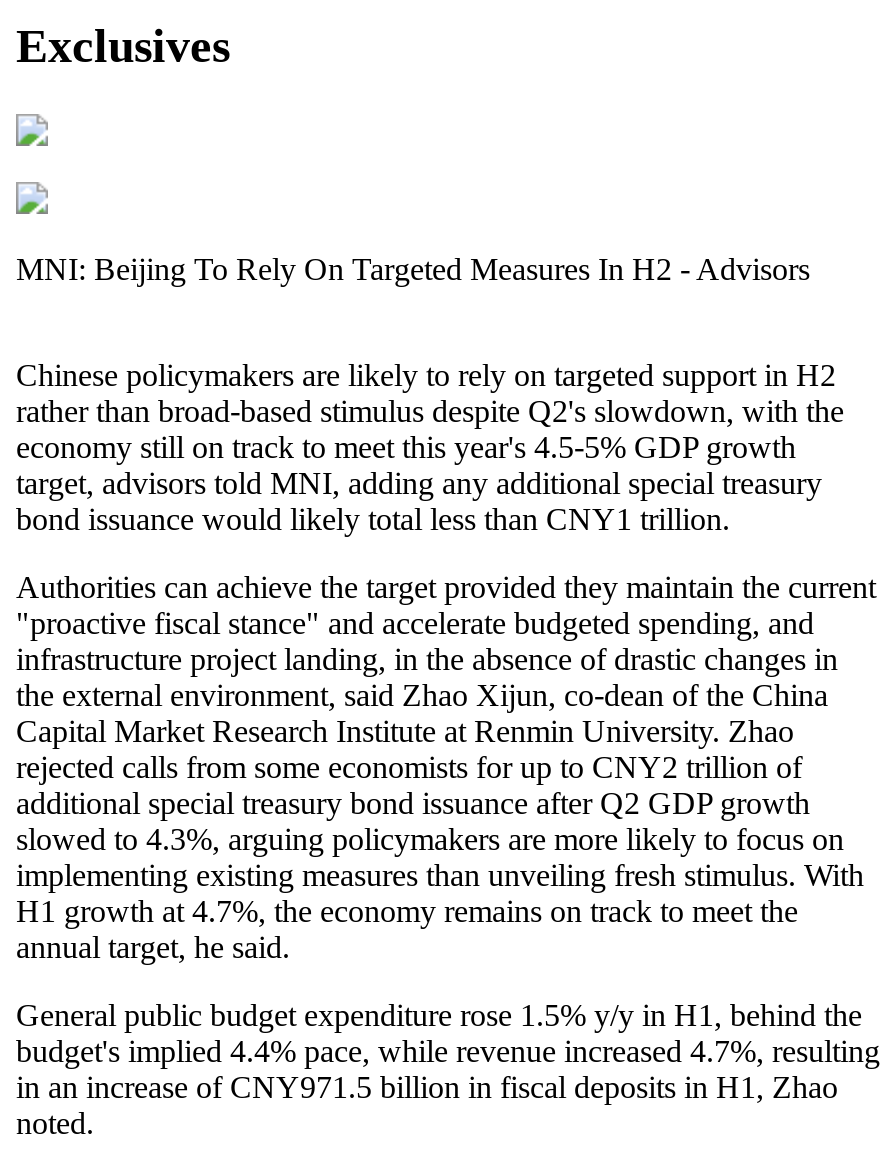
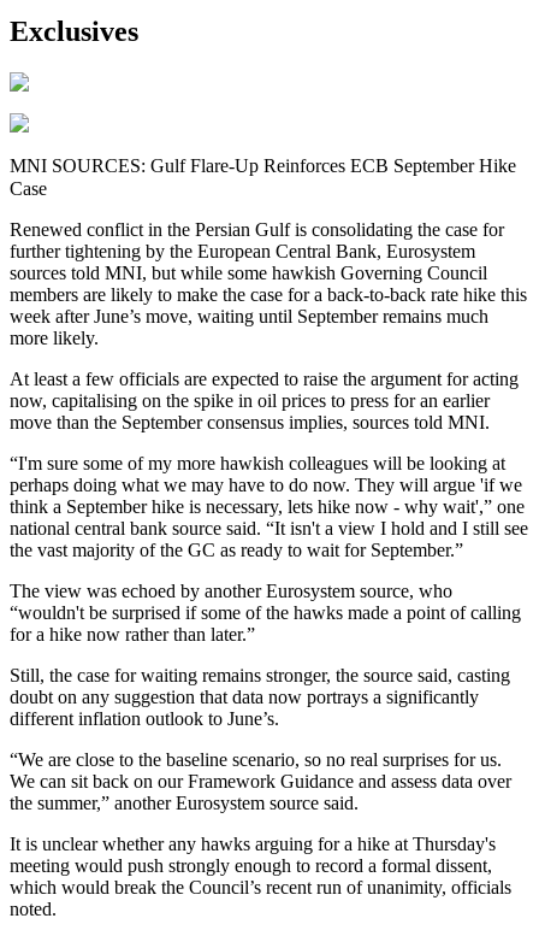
- MNI: Beijing To Rely On Targeted Measures In H2 - Advisors
- Chinese policymakers are likely to rely on targeted support in H2
- rather than broad-based stimulus despite Q2's slowdown, with the
- economy still on track to meet this year's 4.5-5% GDP growth
- target, advisors told MNI, adding any additional special treasury
- bond issuance would likely total less than CNY1 trillion.
- Authorities can achieve the target provided they maintain the current
- "proactive fiscal stance" and accelerate budgeted spending, and
- infrastructure project landing, in the absence of drastic changes in
- the external environment, said Zhao Xijun, co-dean of the China
- Capital Market Research Institute at Renmin University. Zhao
- rejected calls from some economists for up to CNY2 trillion of
- additional special treasury bond issuance after Q2 GDP growth
- slowed to 4.3%, arguing policymakers are more likely to focus on
- implementing existing measures than unveiling fresh stimulus. With
- H1 growth at 4.7%, the economy remains on track to meet the
- annual target, he said.
- General public budget expenditure rose 1.5% y/y in H1, behind the
- budget's implied 4.4% pace, while revenue increased 4.7%, resulting
- in an increase of CNY971.5 billion in fiscal deposits in H1, Zhao
+ MNI SOURCES: Gulf Flare-Up Reinforces ECB September Hike
+ Case
+ Renewed conflict in the Persian Gulf is consolidating the case for
+ further tightening by the European Central Bank, Eurosystem
+ sources told MNI, but while some hawkish Governing Council
+ members are likely to make the case for a back-to-back rate hike this
+ week after June’s move, waiting until September remains much
+ more likely.
+ At least a few officials are expected to raise the argument for acting
+ now, capitalising on the spike in oil prices to press for an earlier
+ move than the September consensus implies, sources told MNI.
+ “I'm sure some of my more hawkish colleagues will be looking at
+ perhaps doing what we may have to do now. They will argue 'if we
+ think a September hike is necessary, lets hike now - why wait',” one
+ national central bank source said. “It isn't a view I hold and I still see
+ the vast majority of the GC as ready to wait for September.”
+ The view was echoed by another Eurosystem source, who
+ “wouldn't be surprised if some of the hawks made a point of calling
+ for a hike now rather than later.”
+ Still, the case for waiting remains stronger, the source said, casting
+ doubt on any suggestion that data now portrays a significantly
+ different inflation outlook to June’s.
+ “We are close to the baseline scenario, so no real surprises for us.
+ We can sit back on our Framework Guidance and assess data over
+ the summer,” another Eurosystem source said.
+ It is unclear whether any hawks arguing for a hike at Thursday's
+ meeting would push strongly enough to record a formal dissent,
+ which would break the Council’s recent run of unanimity, officials
